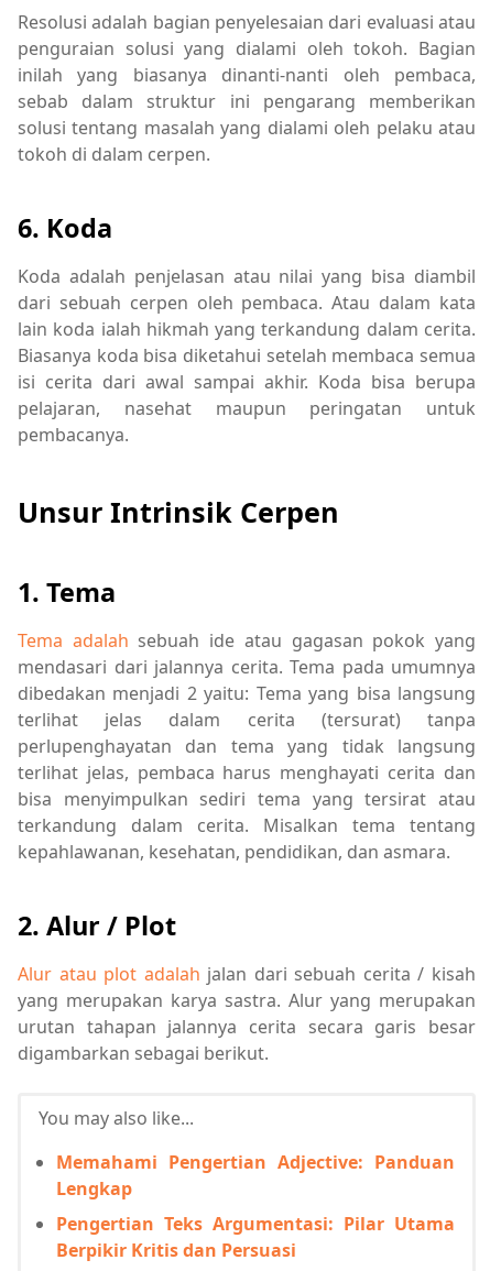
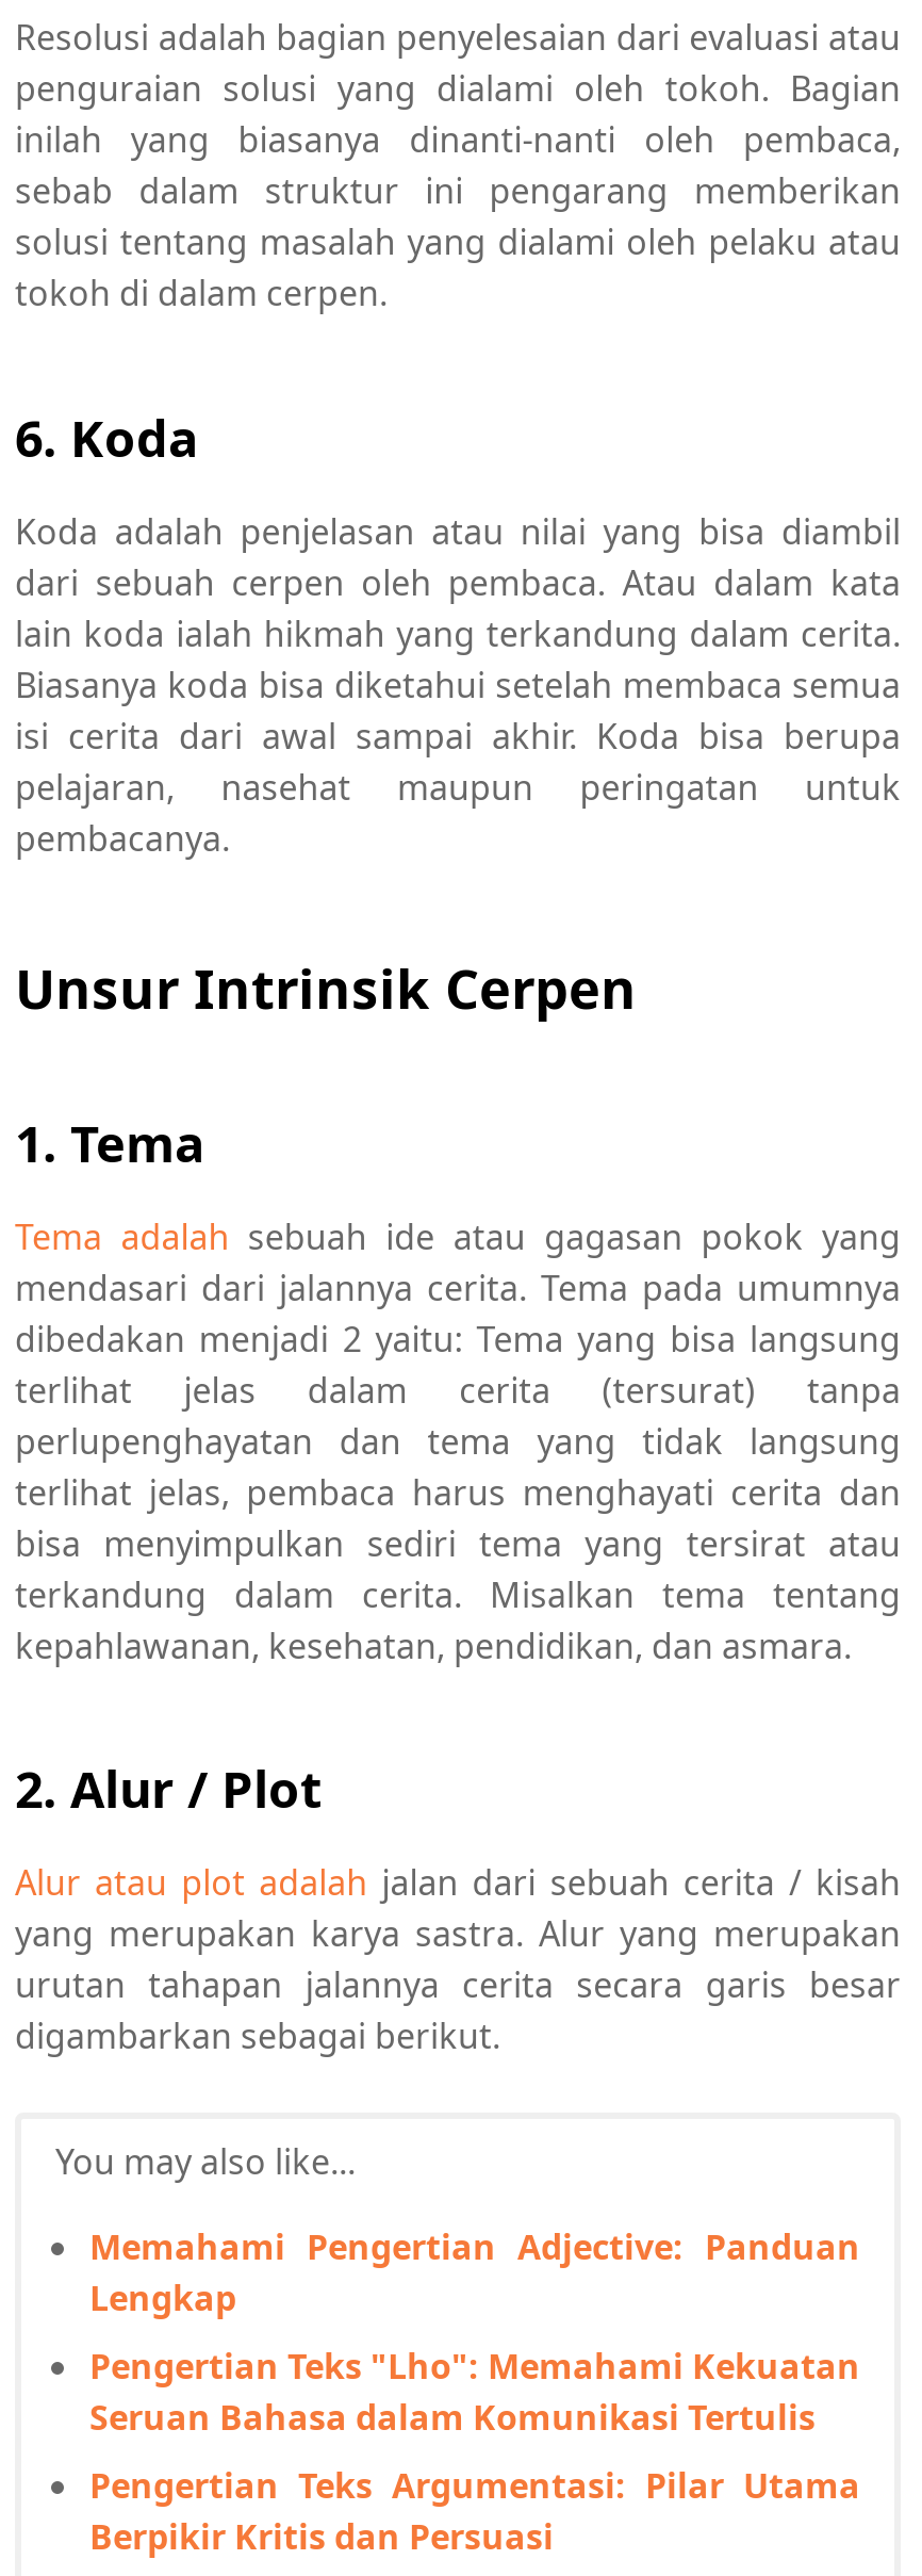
+ Pengertian Teks "Lho": Memahami Kekuatan
+ Seruan Bahasa dalam Komunikasi Tertulis
